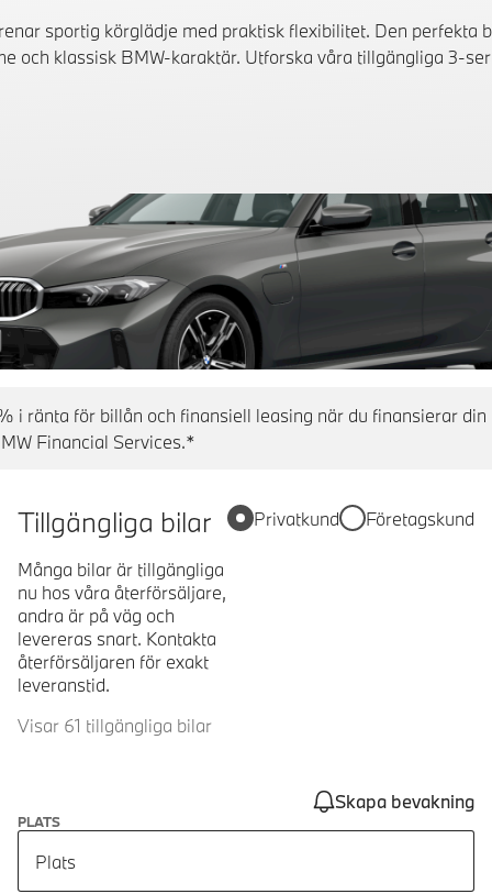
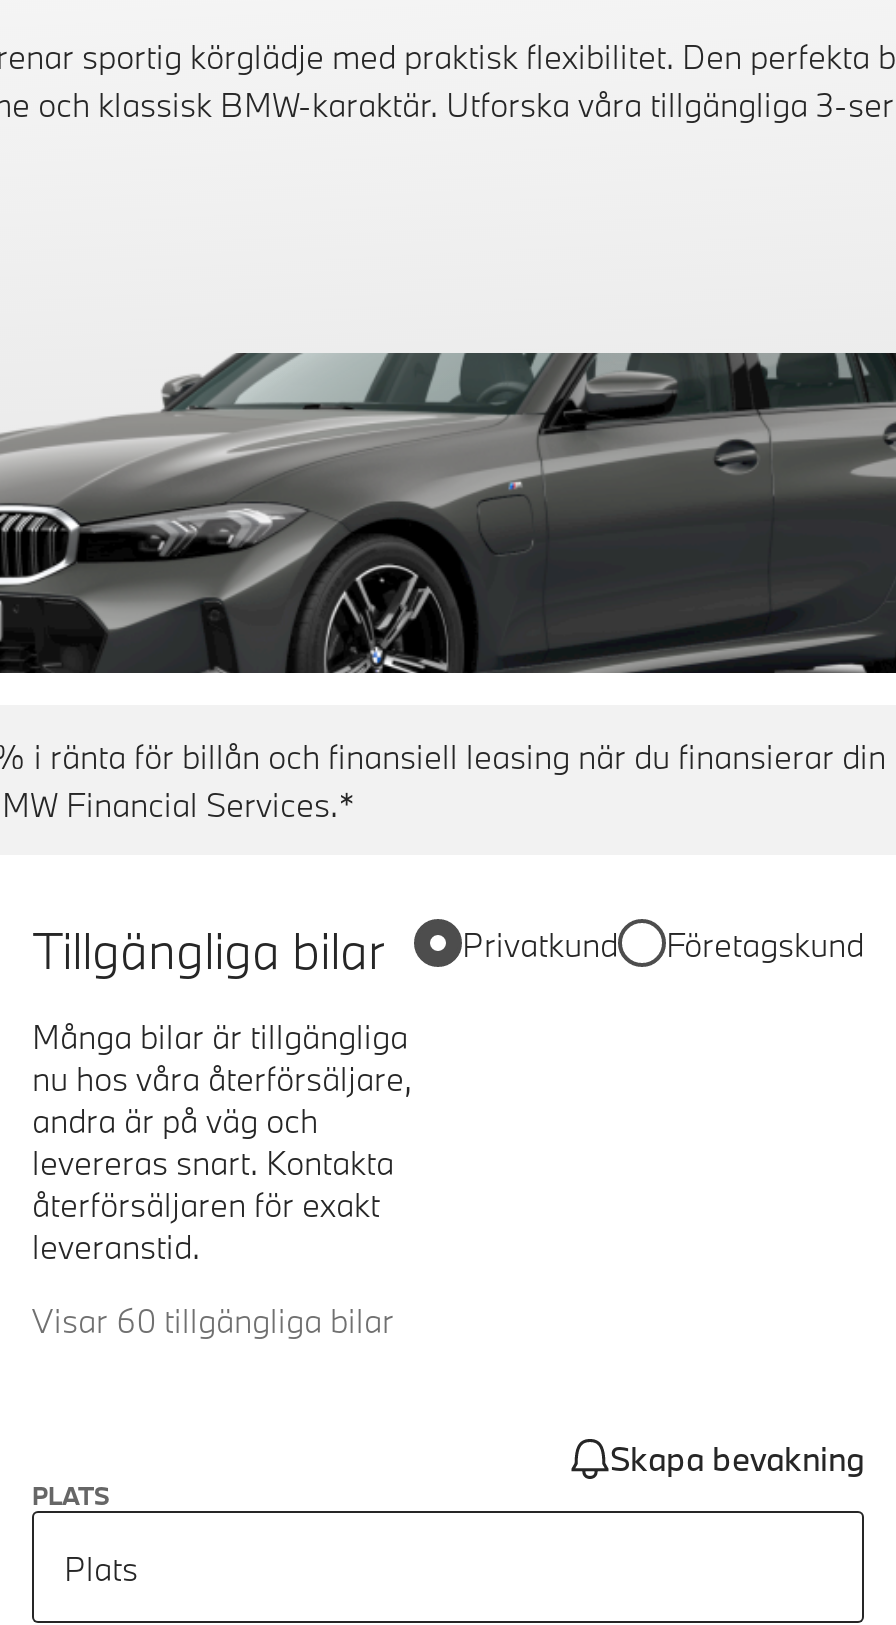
- Visar 61 tillgängliga bilar
+ Visar 60 tillgängliga bilar
